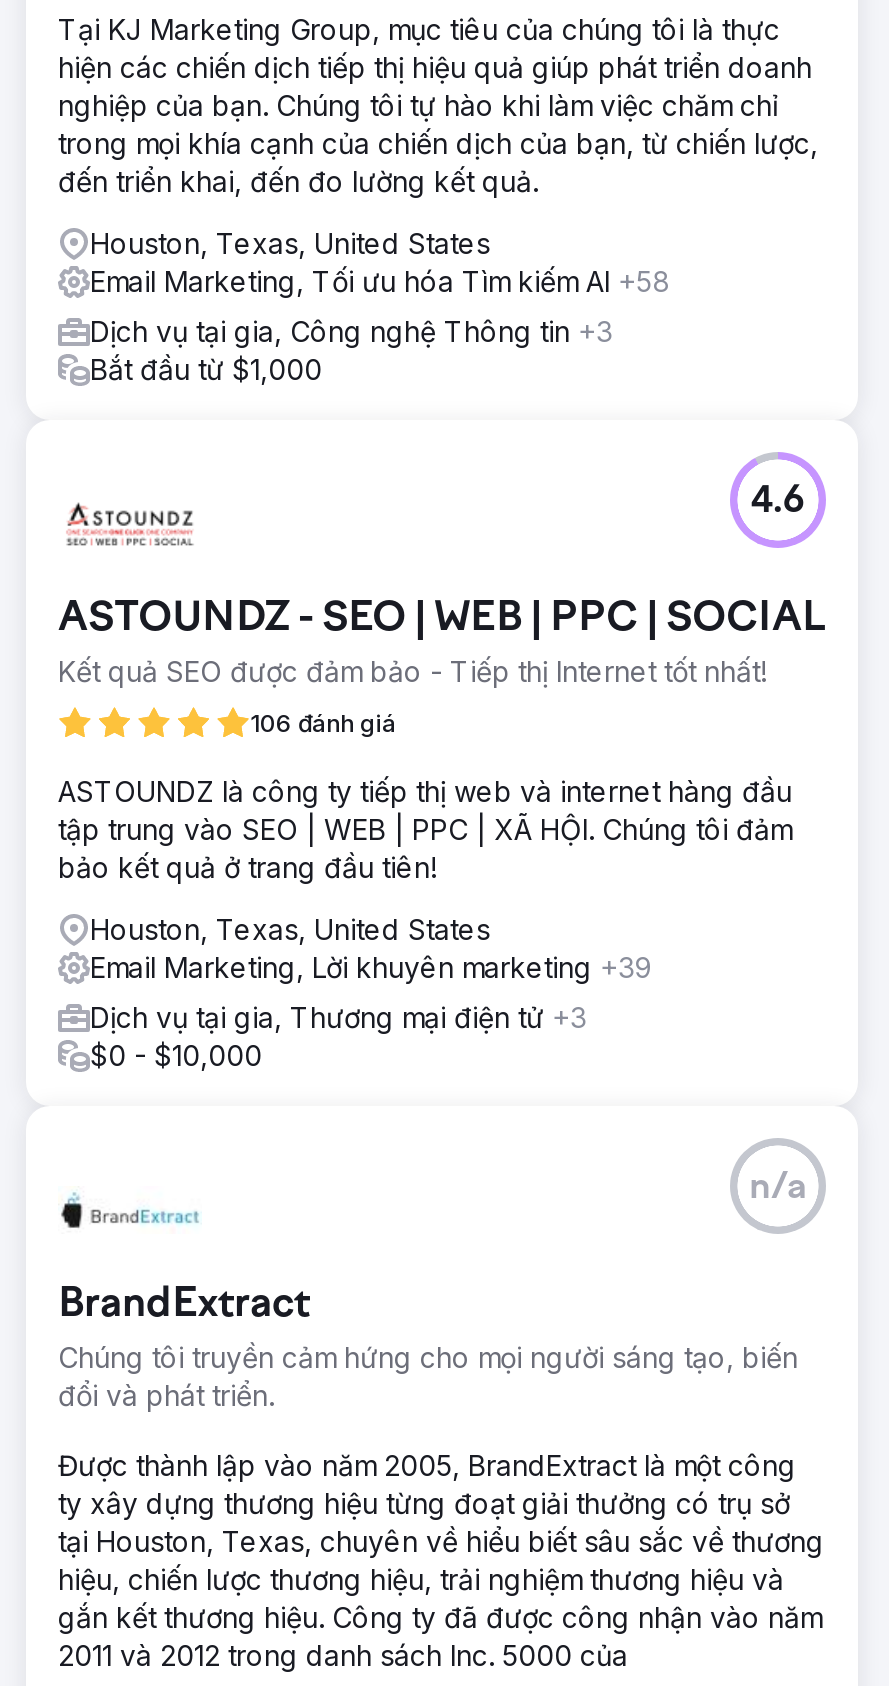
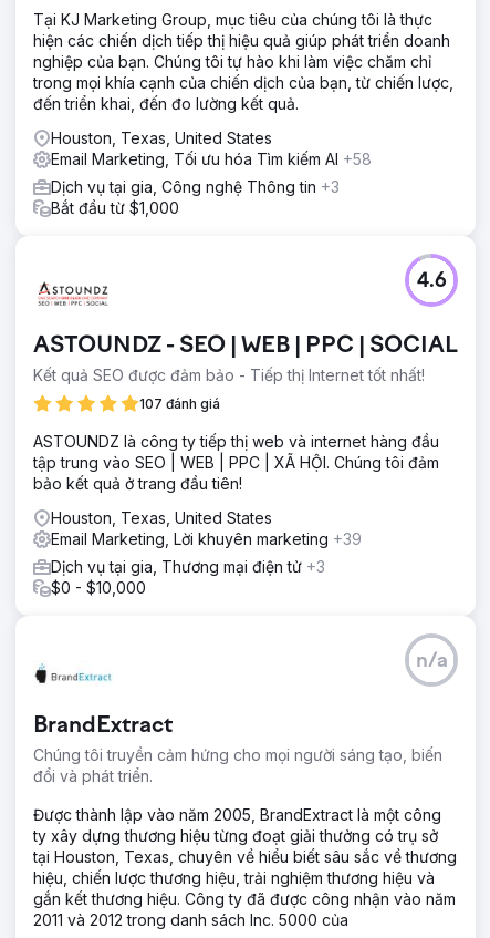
- 106 đánh giá
+ 107 đánh giá
